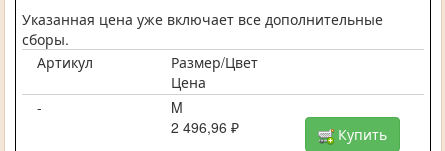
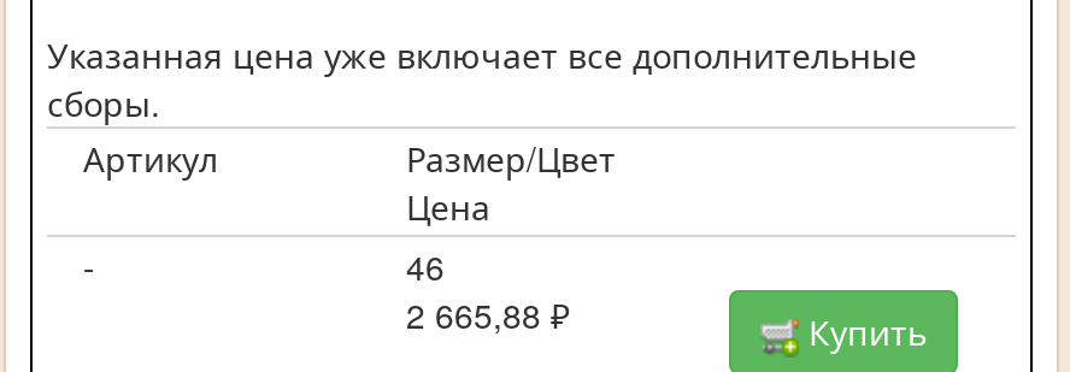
- M
- 2 496,96 ₽
+ 46
+ 2 665,88 ₽
